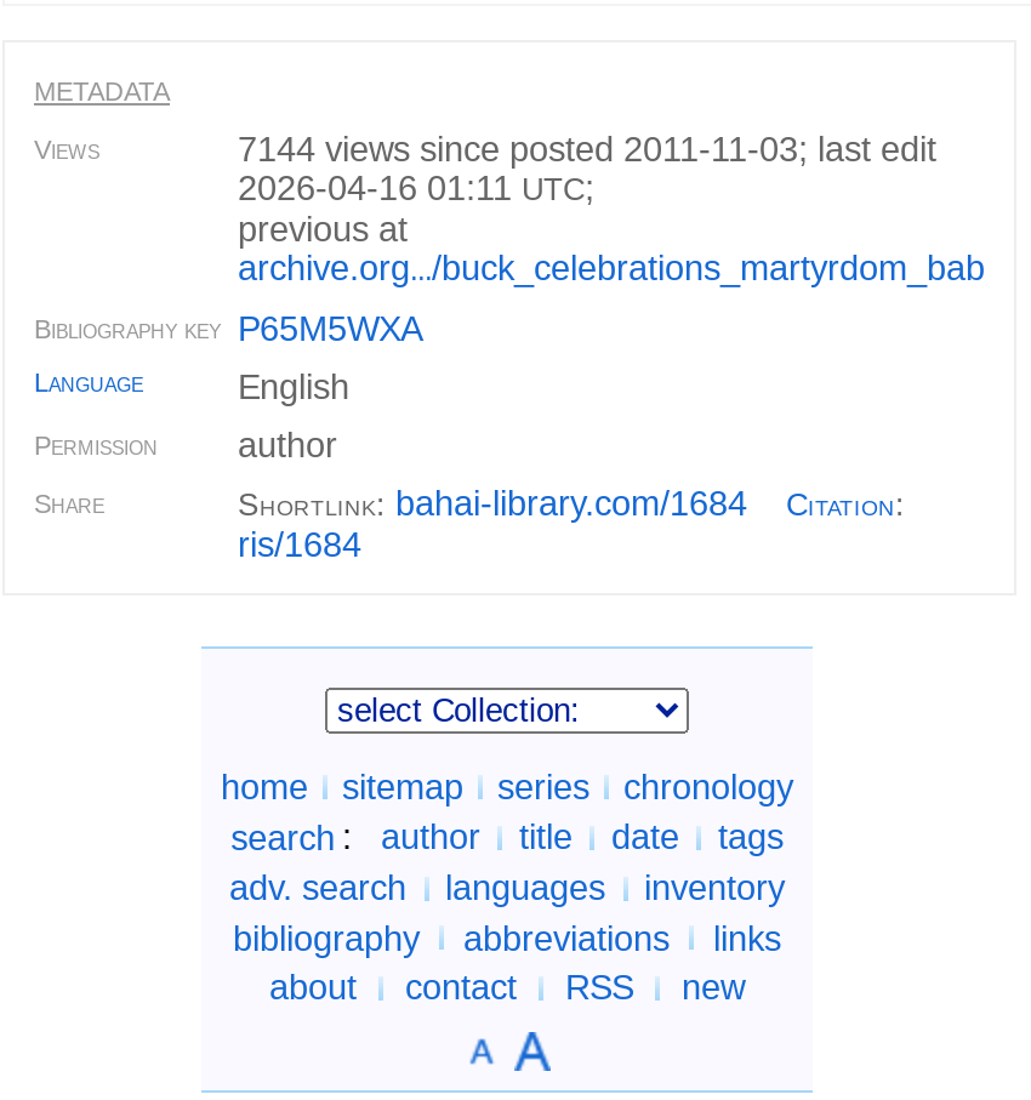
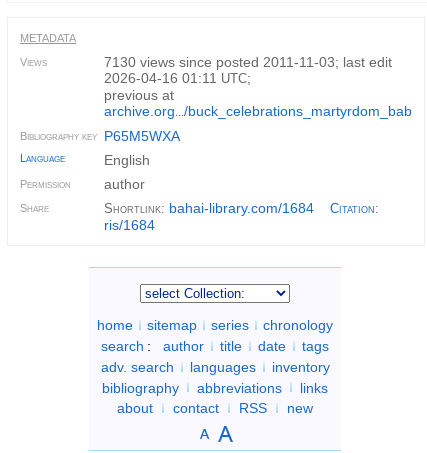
- 7144 views since posted 2011-11-03; last edit
+ 7130 views since posted 2011-11-03; last edit
